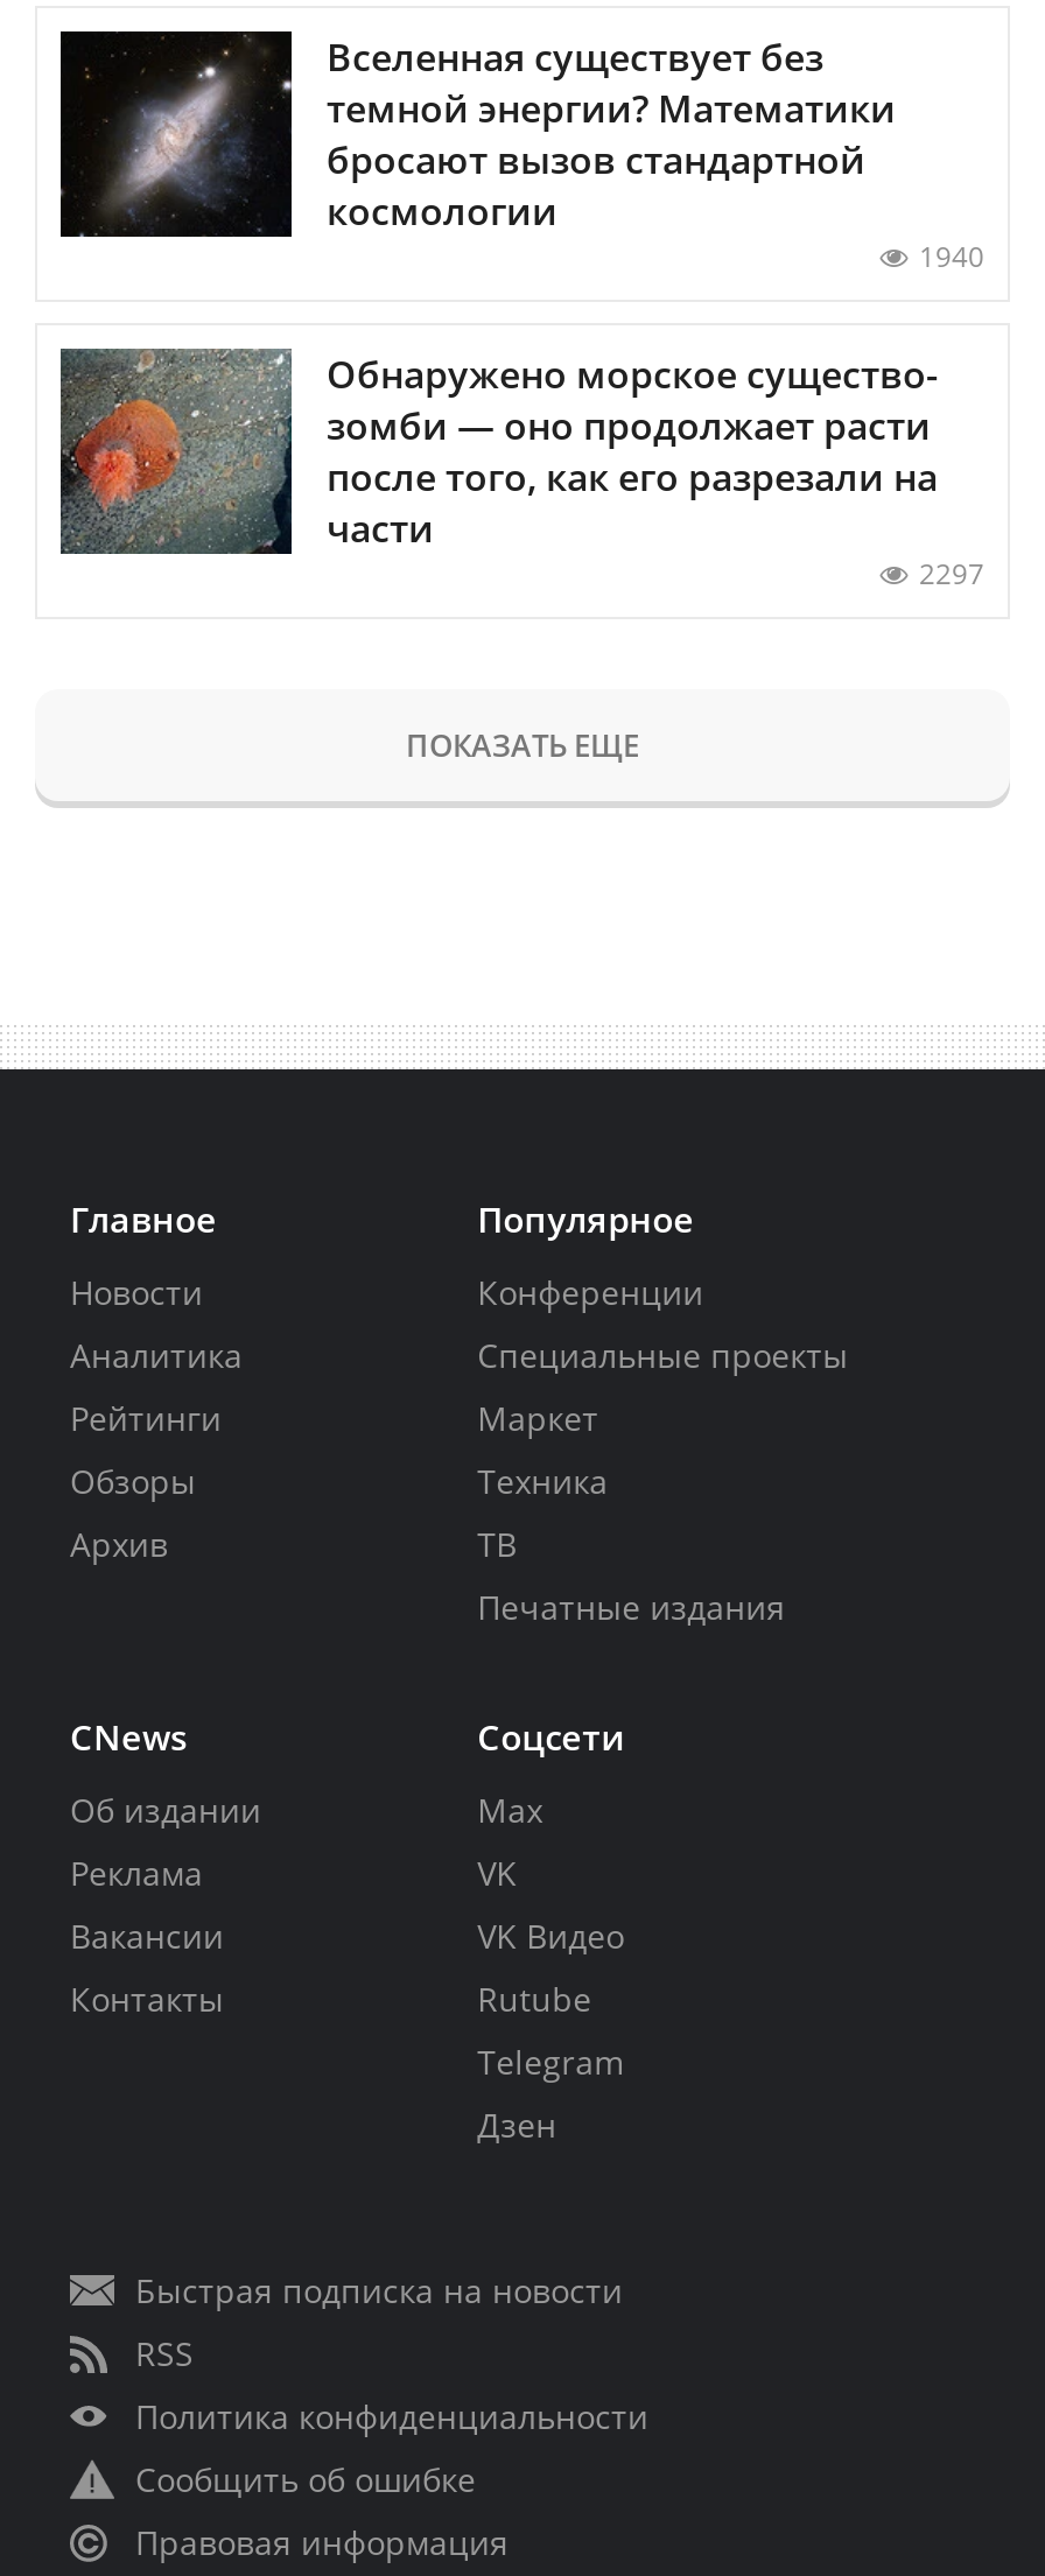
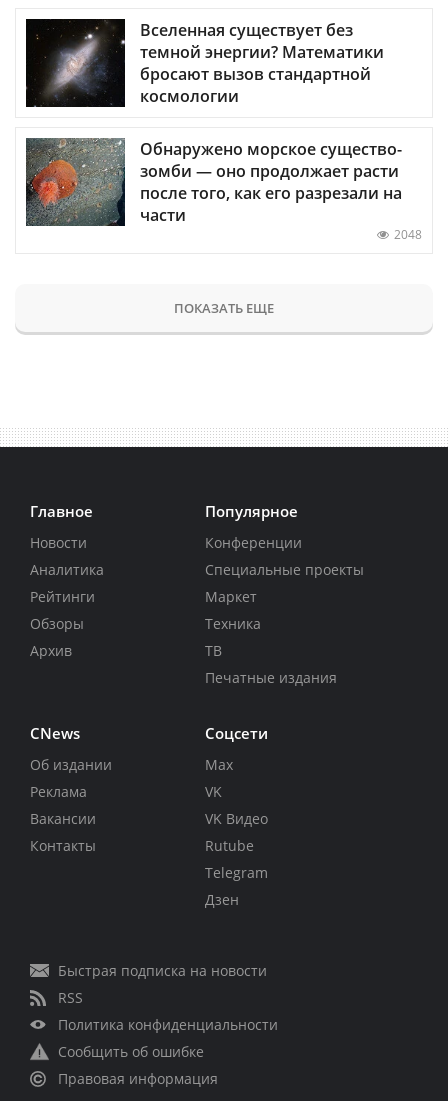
- 1940

- 2297
+ 2048
